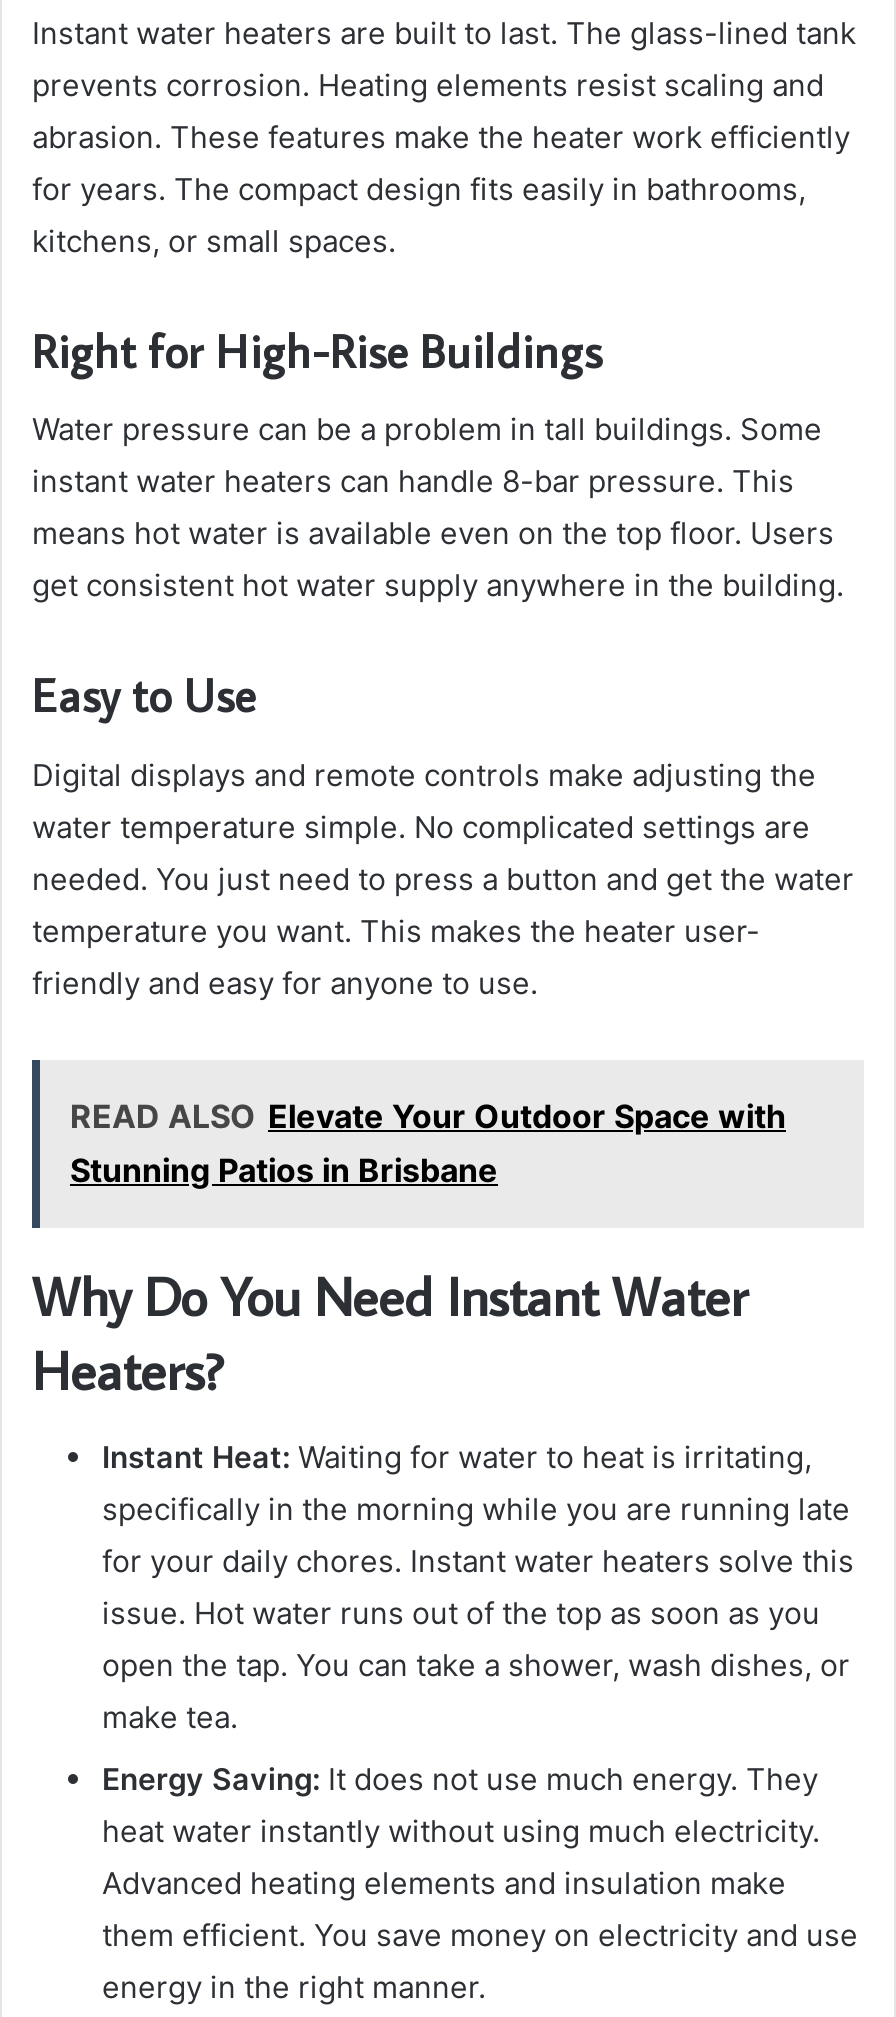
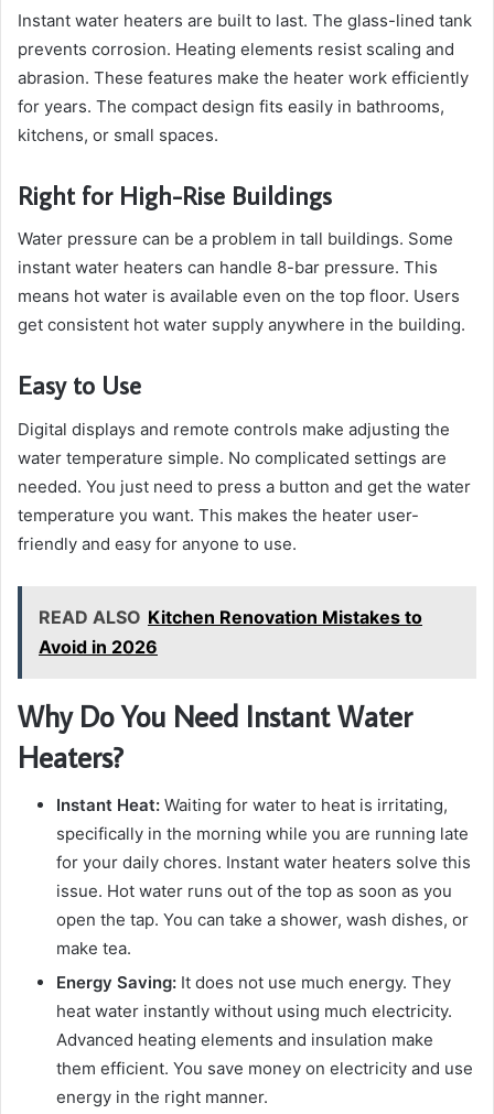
- READ ALSO Elevate Your Outdoor Space with
- Stunning Patios in Brisbane
+ READ ALSO Kitchen Renovation Mistakes to
+ Avoid in 2026
